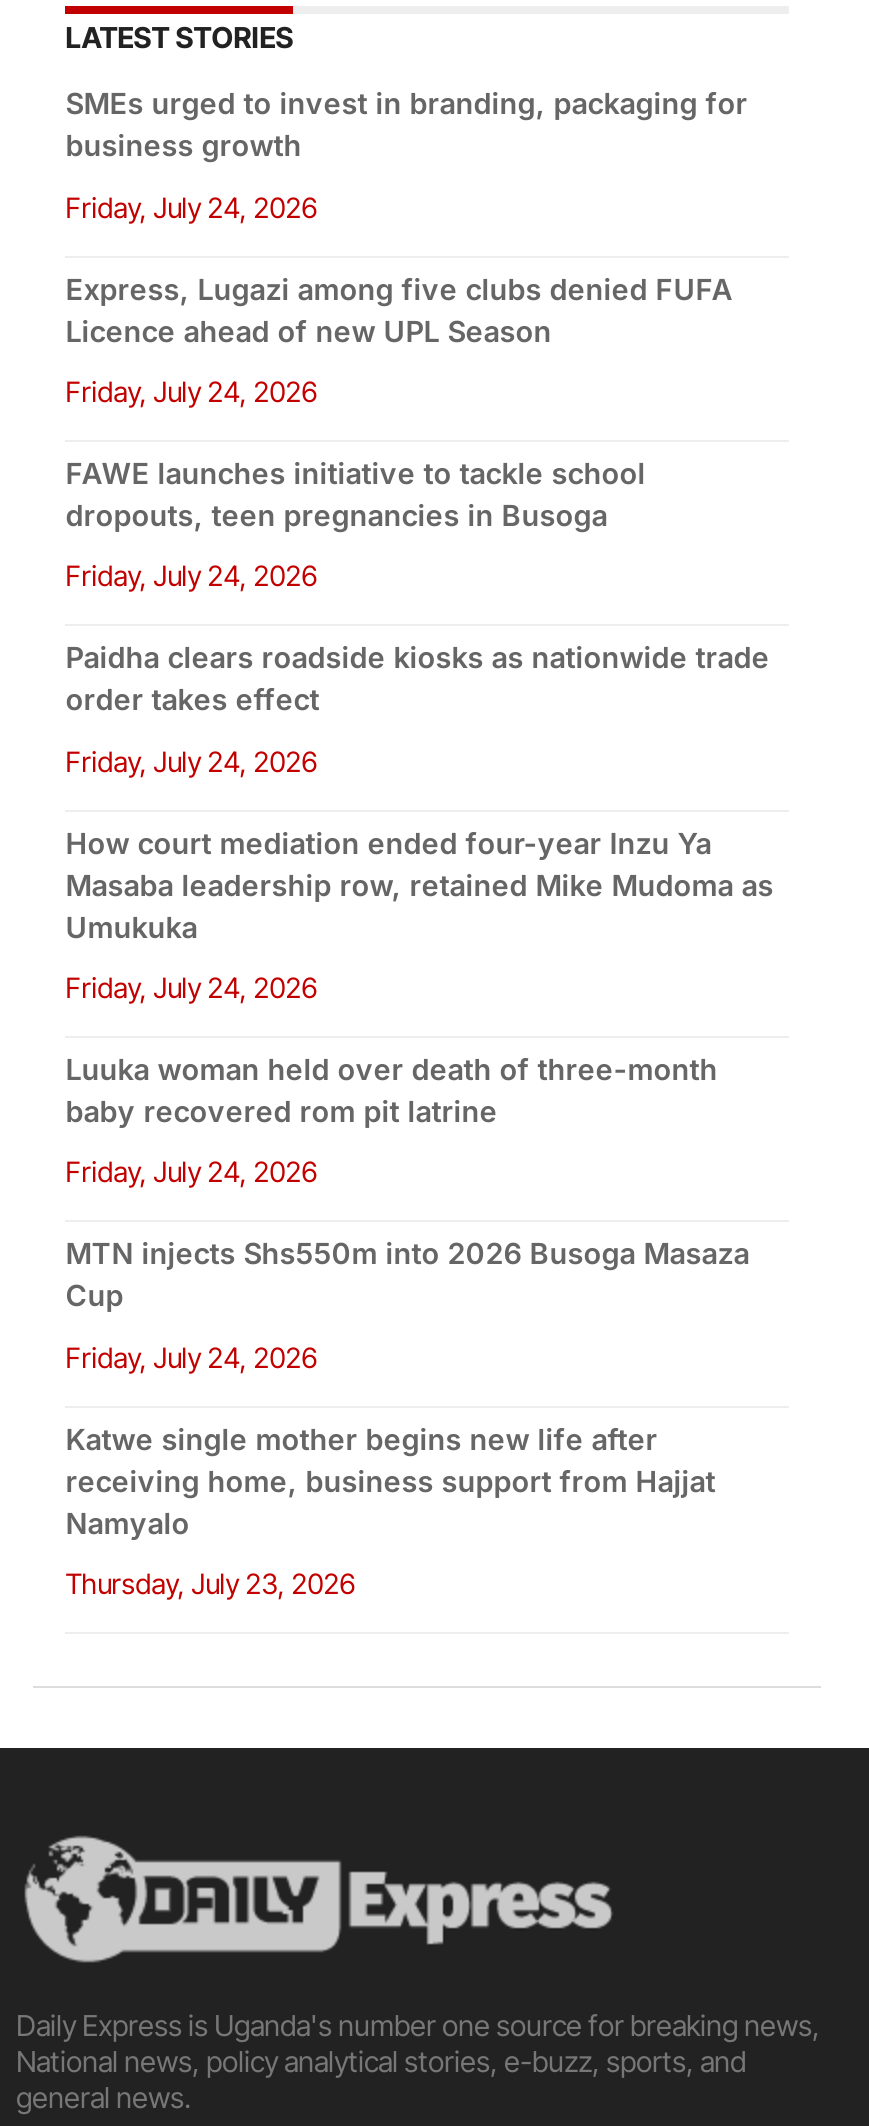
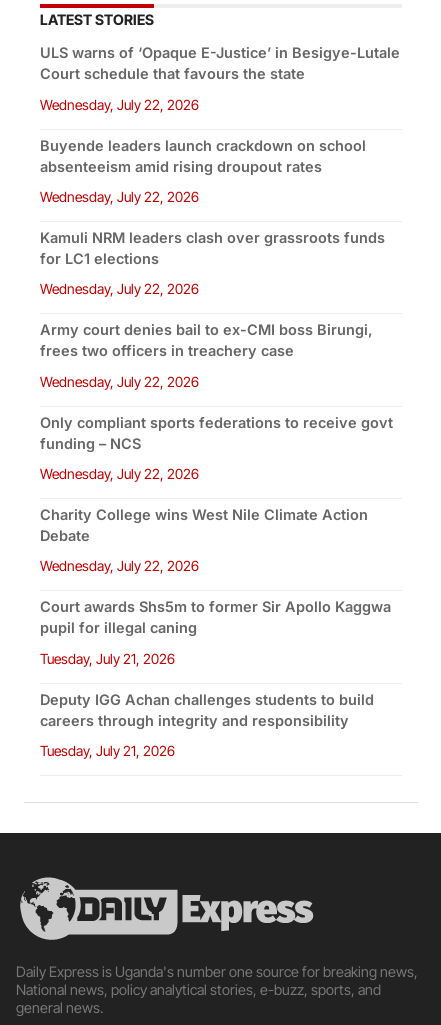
- SMEs urged to invest in branding, packaging for
- business growth
+ ULS warns of ‘Opaque E-Justice’ in Besigye-Lutale
+ Court schedule that favours the state

- Friday, July 24, 2026
+ Wednesday, July 22, 2026

- Express, Lugazi among five clubs denied FUFA
- Licence ahead of new UPL Season
+ Buyende leaders launch crackdown on school
+ absenteeism amid rising droupout rates

- Friday, July 24, 2026
+ Wednesday, July 22, 2026

- FAWE launches initiative to tackle school
- dropouts, teen pregnancies in Busoga
+ Kamuli NRM leaders clash over grassroots funds
+ for LC1 elections

- Friday, July 24, 2026
+ Wednesday, July 22, 2026

- Paidha clears roadside kiosks as nationwide trade
- order takes effect
+ Army court denies bail to ex-CMI boss Birungi,
+ frees two officers in treachery case

- Friday, July 24, 2026
+ Wednesday, July 22, 2026

- How court mediation ended four-year Inzu Ya
- Masaba leadership row, retained Mike Mudoma as
- Umukuka
+ Only compliant sports federations to receive govt
+ funding – NCS

- Friday, July 24, 2026
+ Wednesday, July 22, 2026

- Luuka woman held over death of three-month
- baby recovered rom pit latrine
+ Charity College wins West Nile Climate Action
+ Debate

- Friday, July 24, 2026
+ Wednesday, July 22, 2026

- MTN injects Shs550m into 2026 Busoga Masaza
- Cup
+ Court awards Shs5m to former Sir Apollo Kaggwa
+ pupil for illegal caning

- Friday, July 24, 2026
+ Tuesday, July 21, 2026

- Katwe single mother begins new life after
- receiving home, business support from Hajjat
- Namyalo
+ Deputy IGG Achan challenges students to build
+ careers through integrity and responsibility

- Thursday, July 23, 2026
+ Tuesday, July 21, 2026
